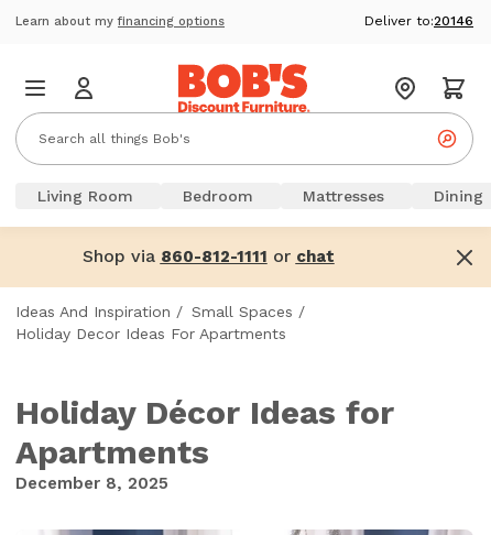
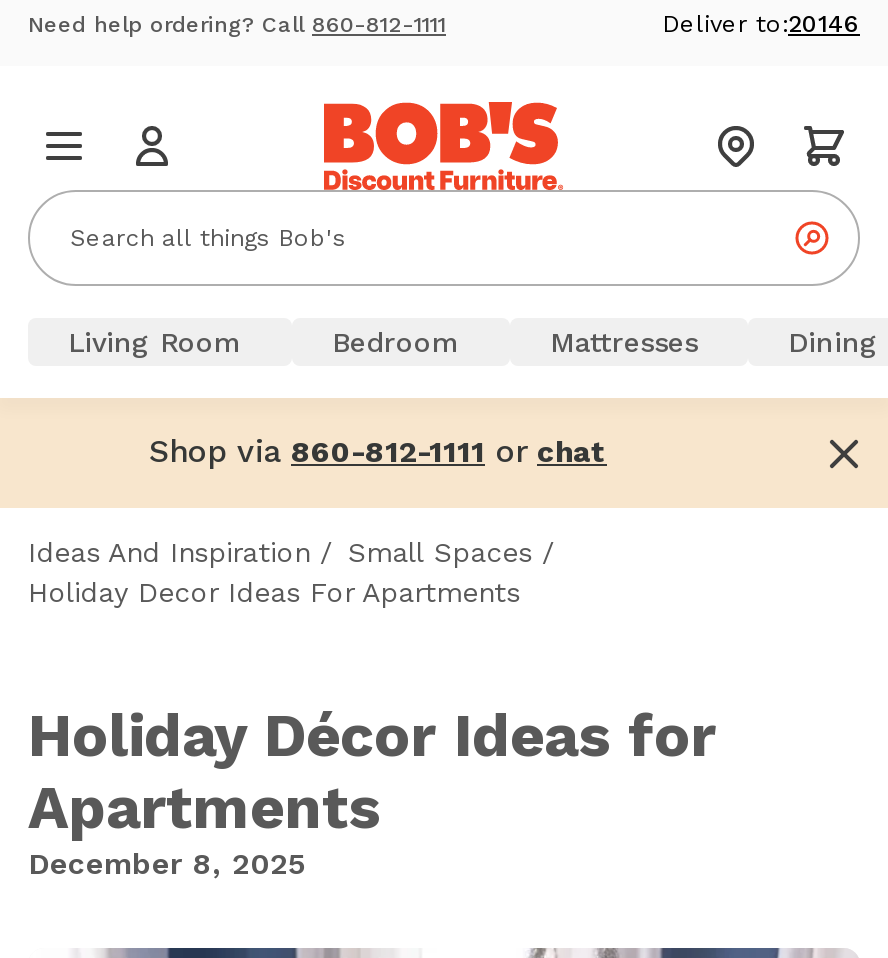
- Learn about my financing options
+ Need help ordering? Call 860-812-1111
